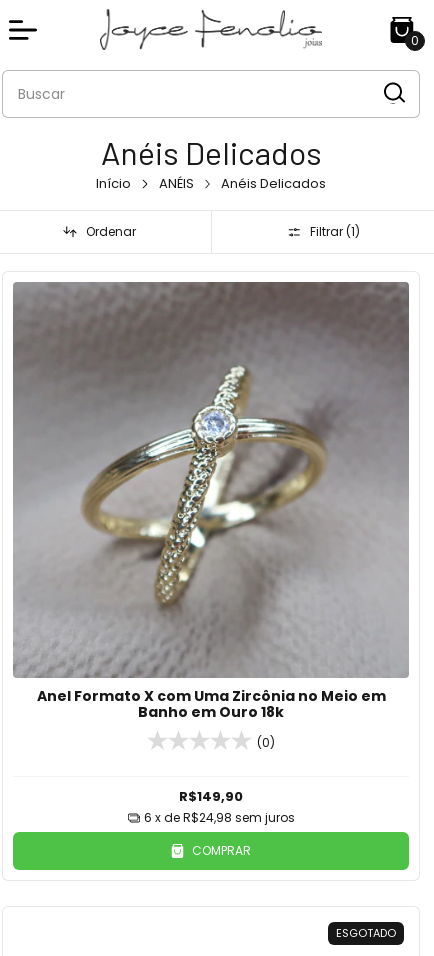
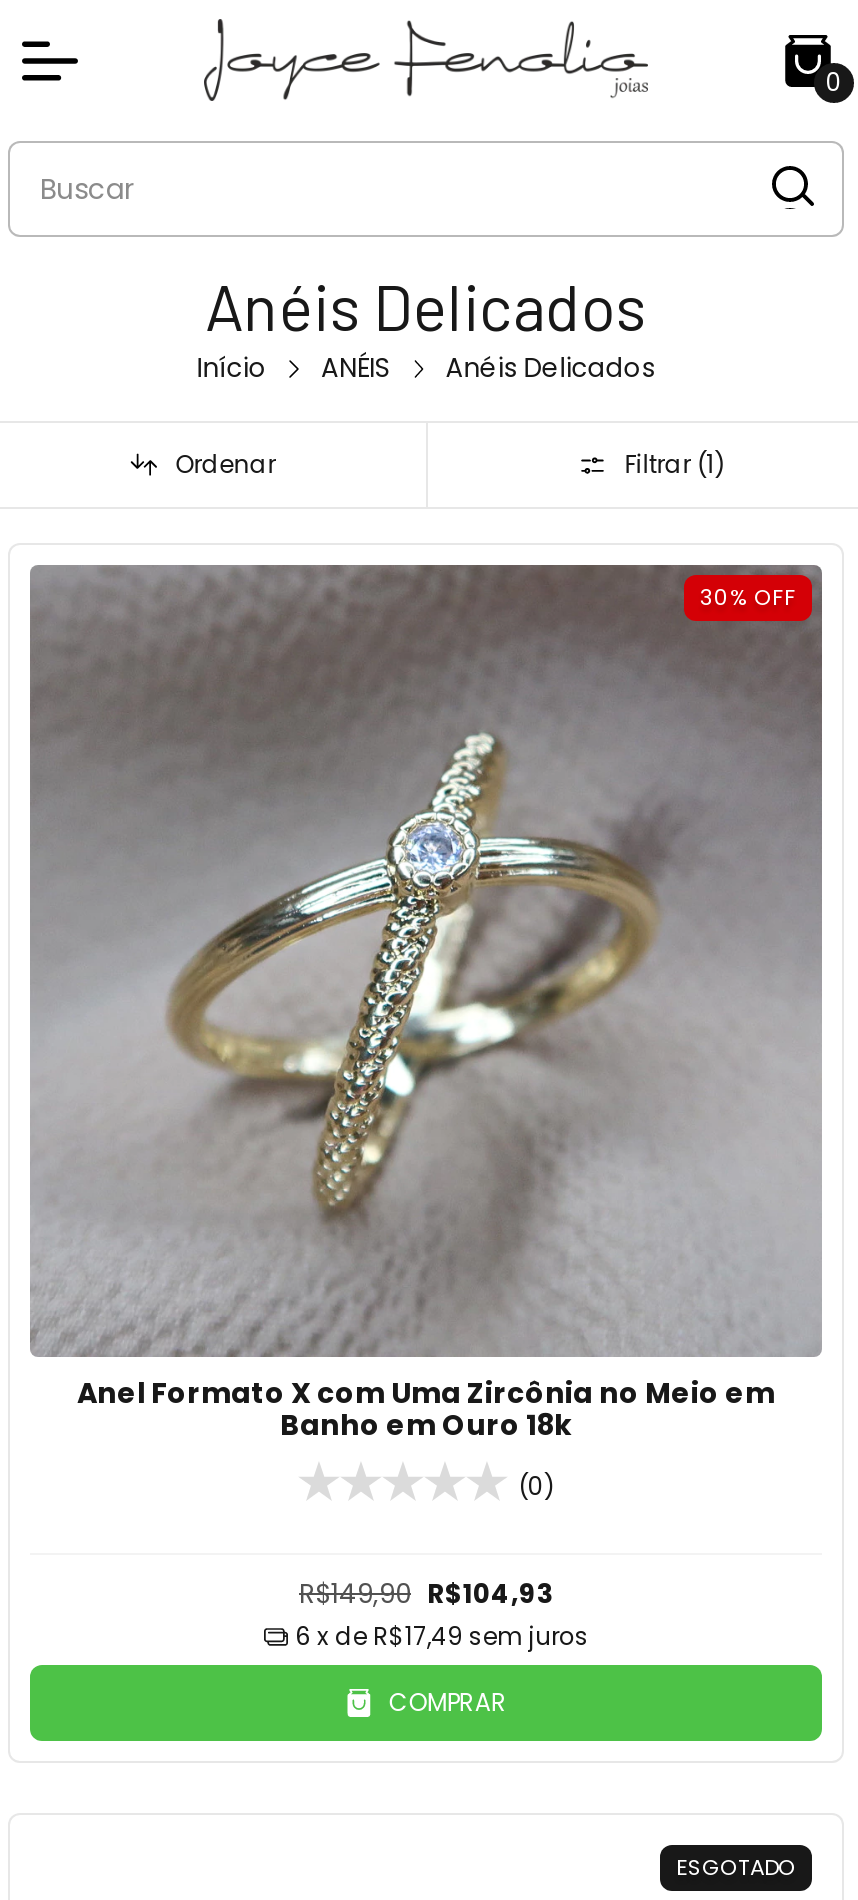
+ 30% OFF

- R$149,90
- 6 x de R$24,98 sem juros
+ R$149,90 R$104,93
+ 6 x de R$17,49 sem juros
